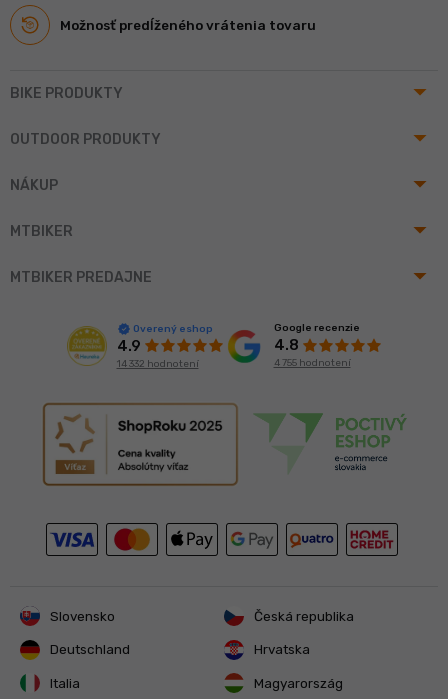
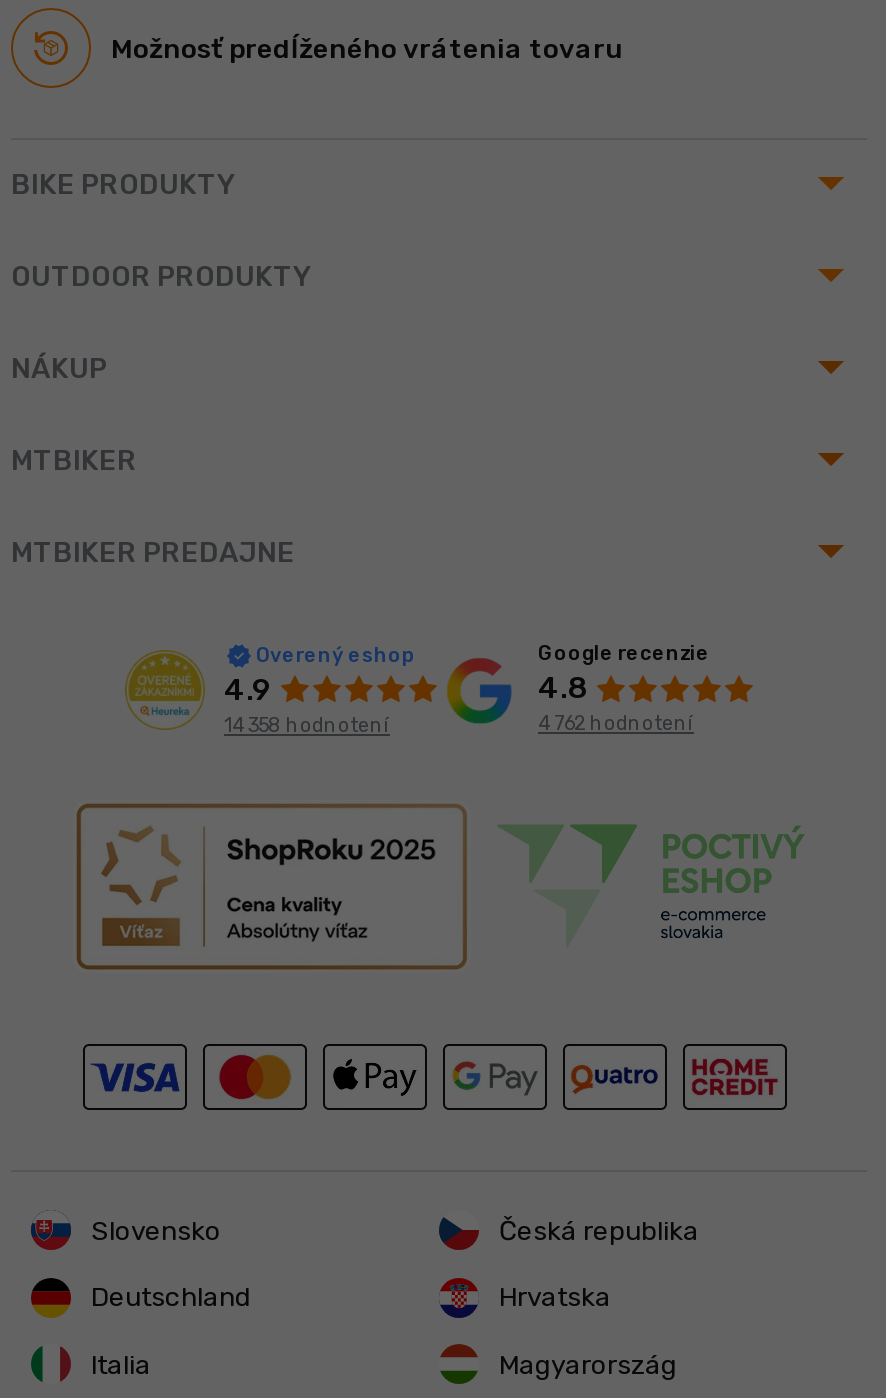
- 14 332 hodnotení
+ 14 358 hodnotení

- 4 755 hodnotení
+ 4 762 hodnotení
